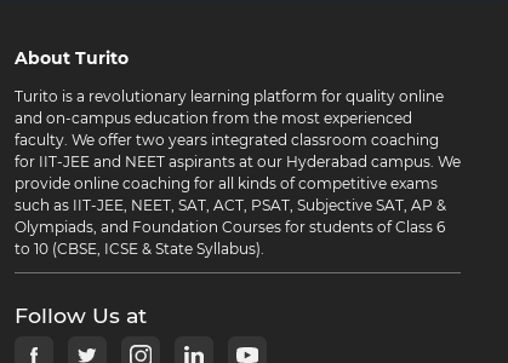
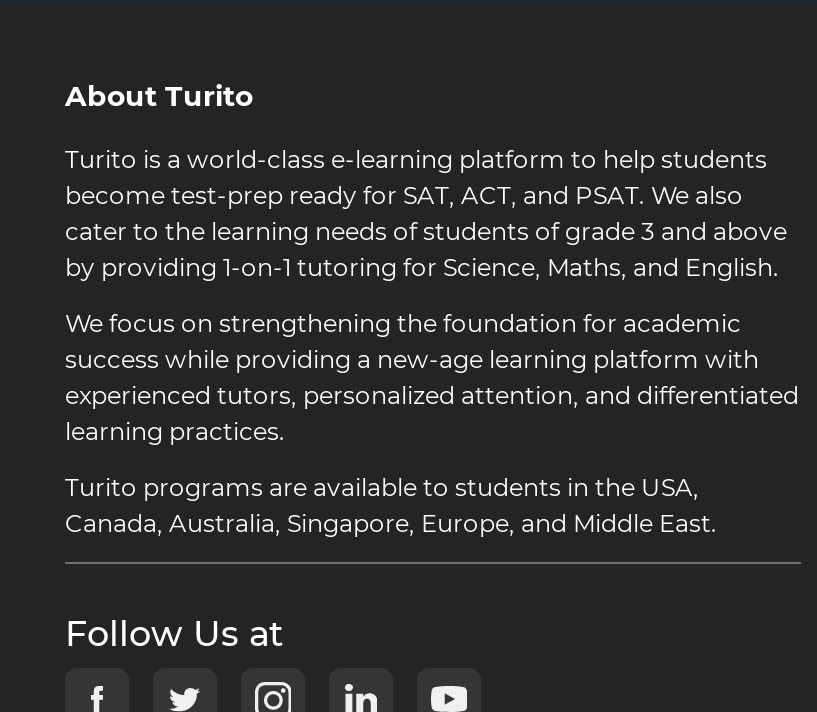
- Turito is a revolutionary learning platform for quality online
- and on-campus education from the most experienced
- faculty. We offer two years integrated classroom coaching
- for IIT-JEE and NEET aspirants at our Hyderabad campus. We
- provide online coaching for all kinds of competitive exams
- such as IIT-JEE, NEET, SAT, ACT, PSAT, Subjective SAT, AP &
- Olympiads, and Foundation Courses for students of Class 6
- to 10 (CBSE, ICSE & State Syllabus).
+ Turito is a world-class e-learning platform to help students
+ become test-prep ready for SAT, ACT, and PSAT. We also
+ cater to the learning needs of students of grade 3 and above
+ by providing 1-on-1 tutoring for Science, Maths, and English.
+ We focus on strengthening the foundation for academic
+ success while providing a new-age learning platform with
+ experienced tutors, personalized attention, and differentiated
+ learning practices.
+ Turito programs are available to students in the USA,
+ Canada, Australia, Singapore, Europe, and Middle East.
